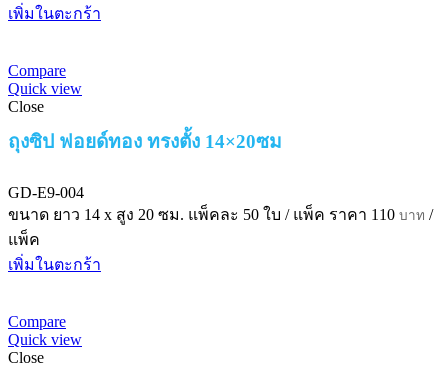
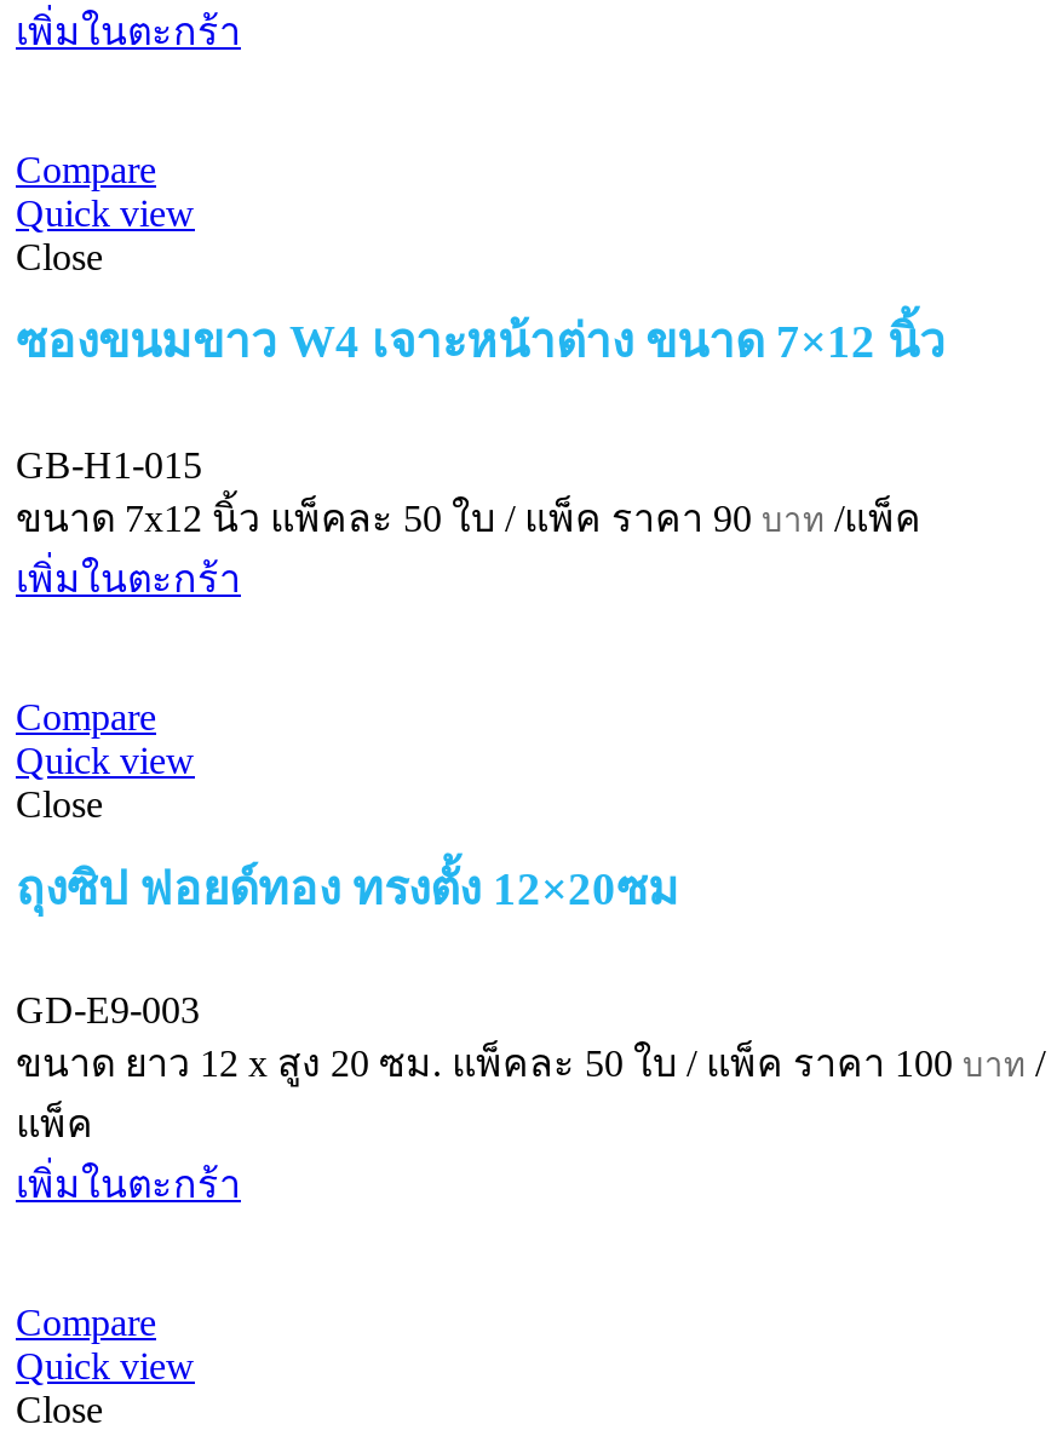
- ถุงซิป ฟอยด์ทอง ทรงตั้ง 14×20ซม
- GD-E9-004
- ขนาด ยาว 14 x สูง 20 ซม. แพ็คละ 50 ใบ / แพ็ค ราคา110บาท/
+ ซองขนมขาว W4 เจาะหน้าต่าง ขนาด 7×12 นิ้ว
+ GB-H1-015
+ ขนาด 7x12 นิ้ว แพ็คละ 50 ใบ / แพ็ค ราคา90บาท/แพ็ค
+ เพิ่มในตะกร้า
+ Compare
+ Quick view
+ Close
+ ถุงซิป ฟอยด์ทอง ทรงตั้ง 12×20ซม
+ GD-E9-003
+ ขนาด ยาว 12 x สูง 20 ซม. แพ็คละ 50 ใบ / แพ็ค ราคา100บาท/
